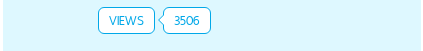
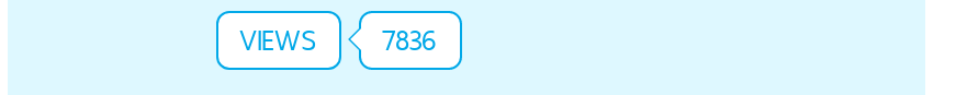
- VIEWS 3506
+ VIEWS 7836
